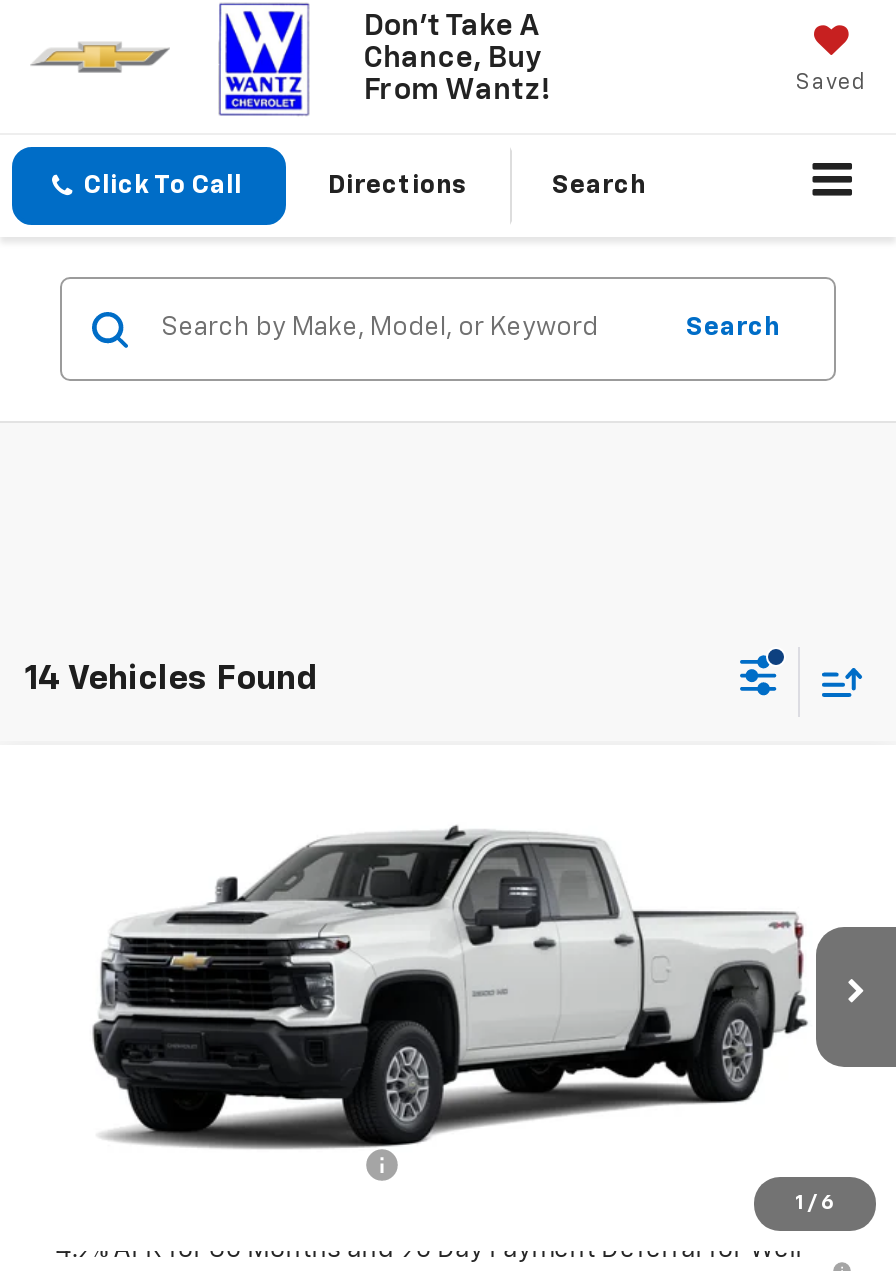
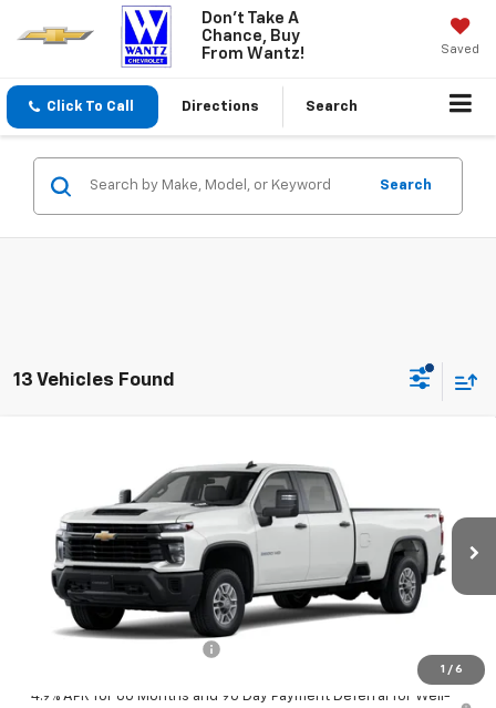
- 14 Vehicles Found
+ 13 Vehicles Found
